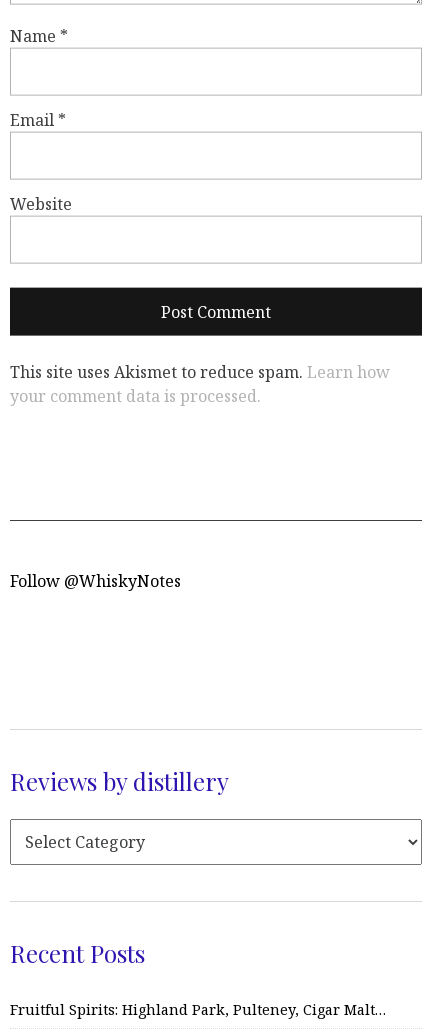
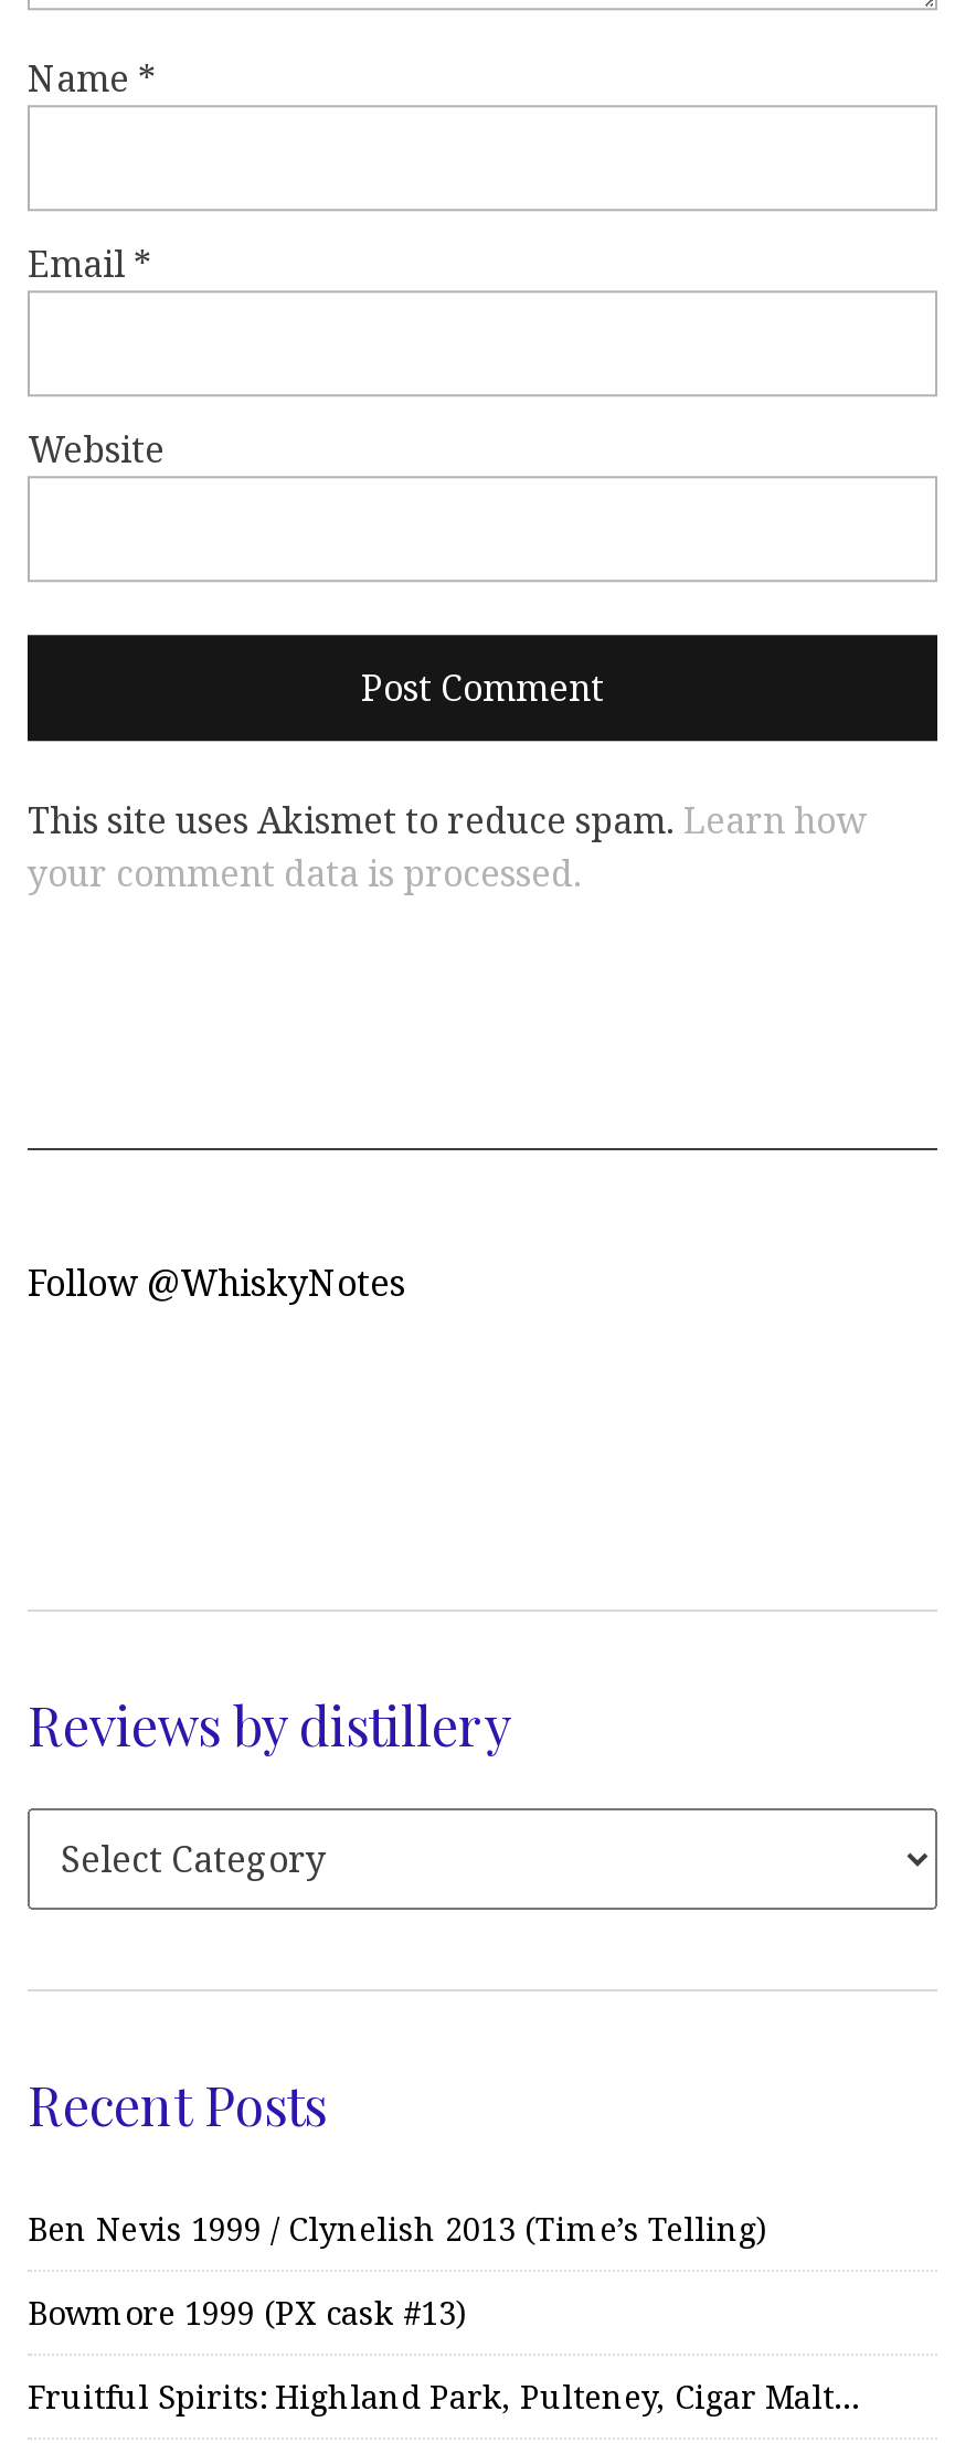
+ Ben Nevis 1999 / Clynelish 2013 (Time’s Telling)
+ Bowmore 1999 (PX cask #13)
